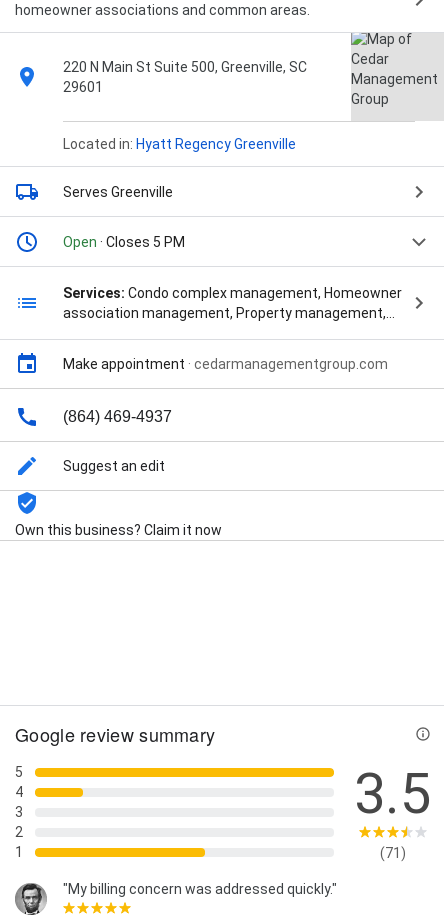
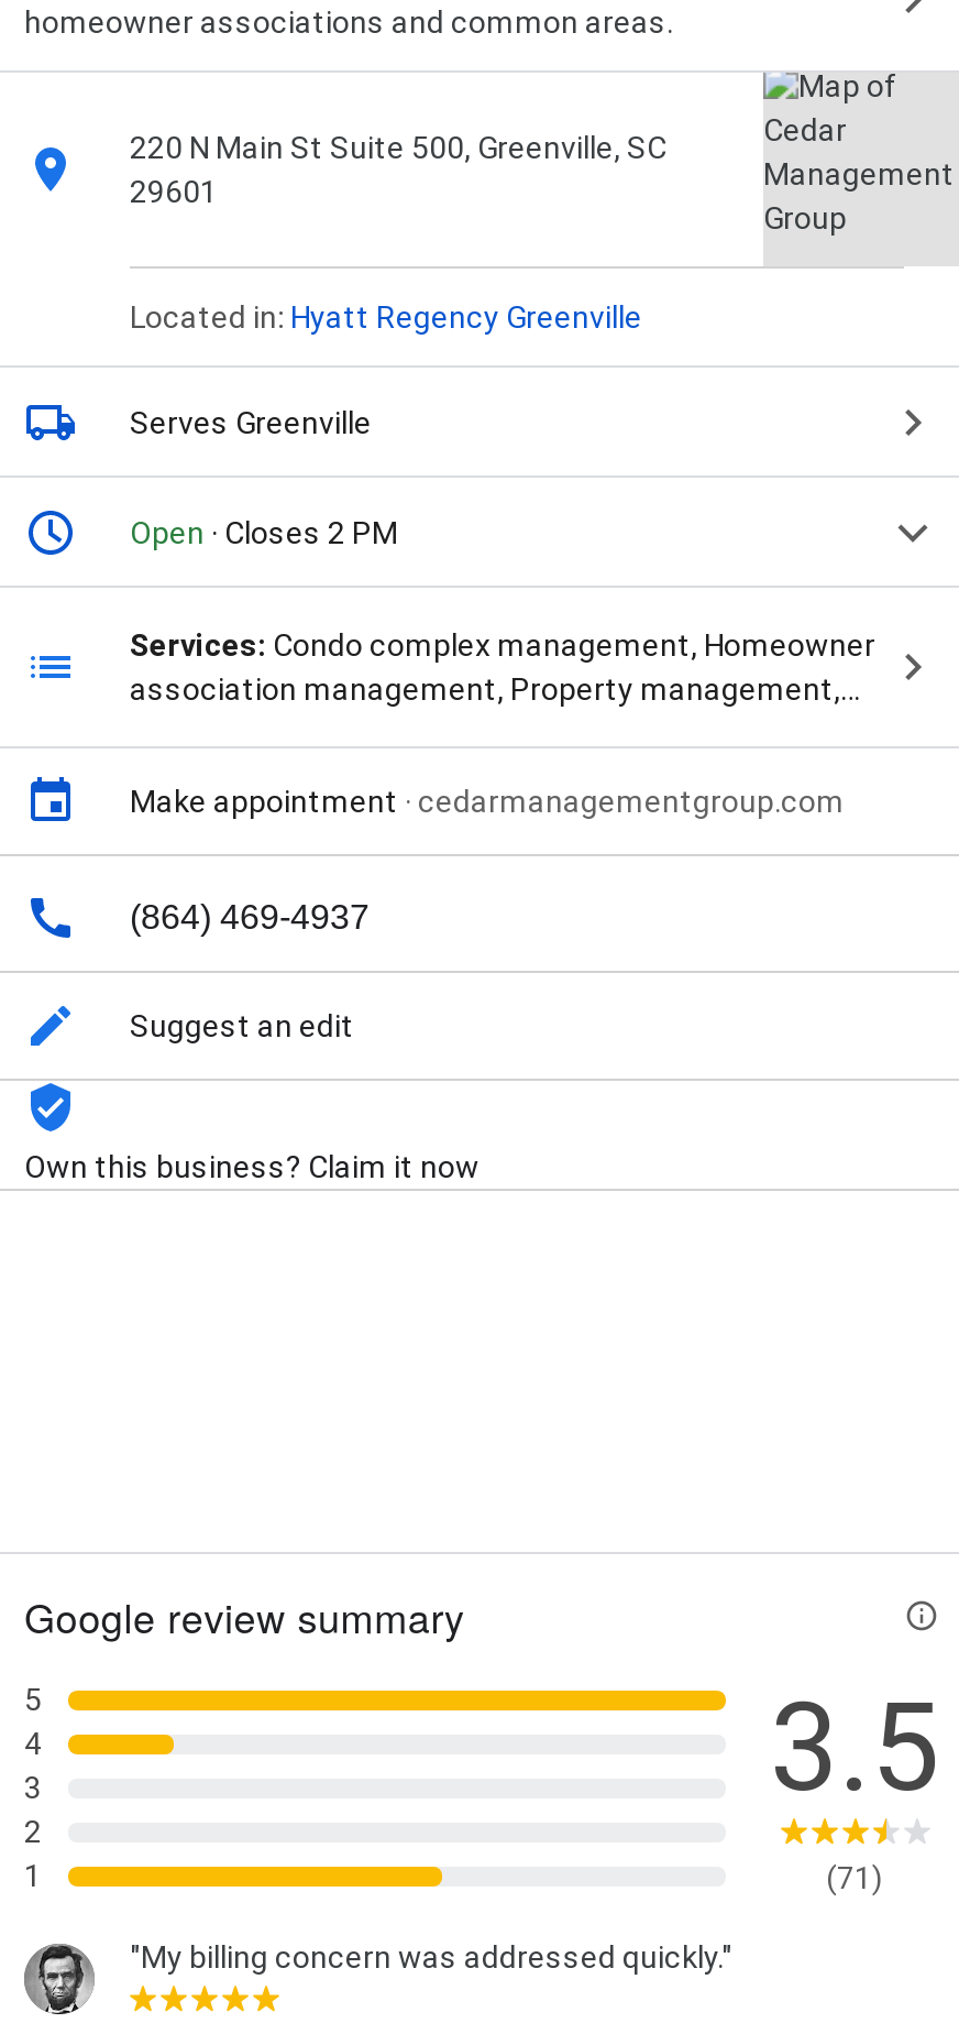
- Open · Closes 5 PM
+ Open · Closes 2 PM
